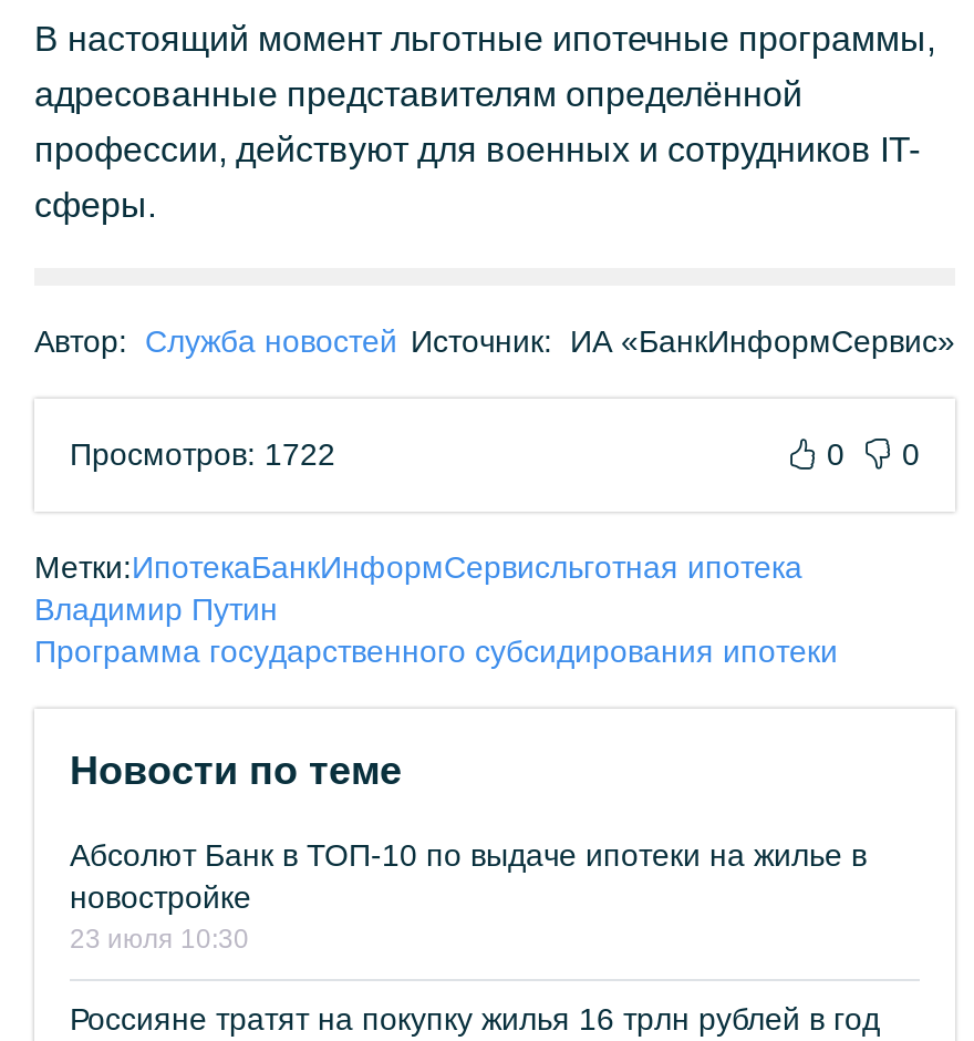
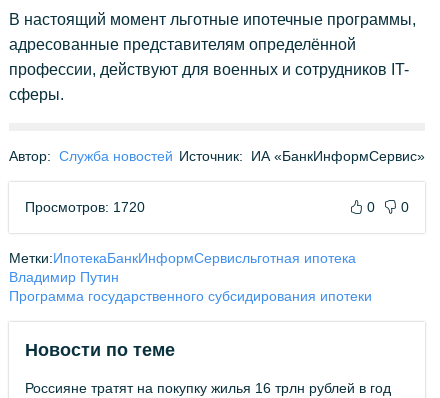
- Просмотров: 1722
+ Просмотров: 1720

- Абсолют Банк в ТОП-10 по выдаче ипотеки на жилье в
- новостройке
- 23 июля 10:30
